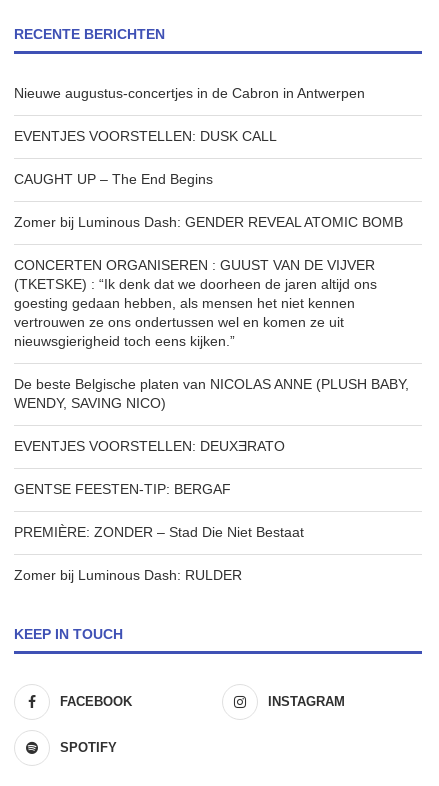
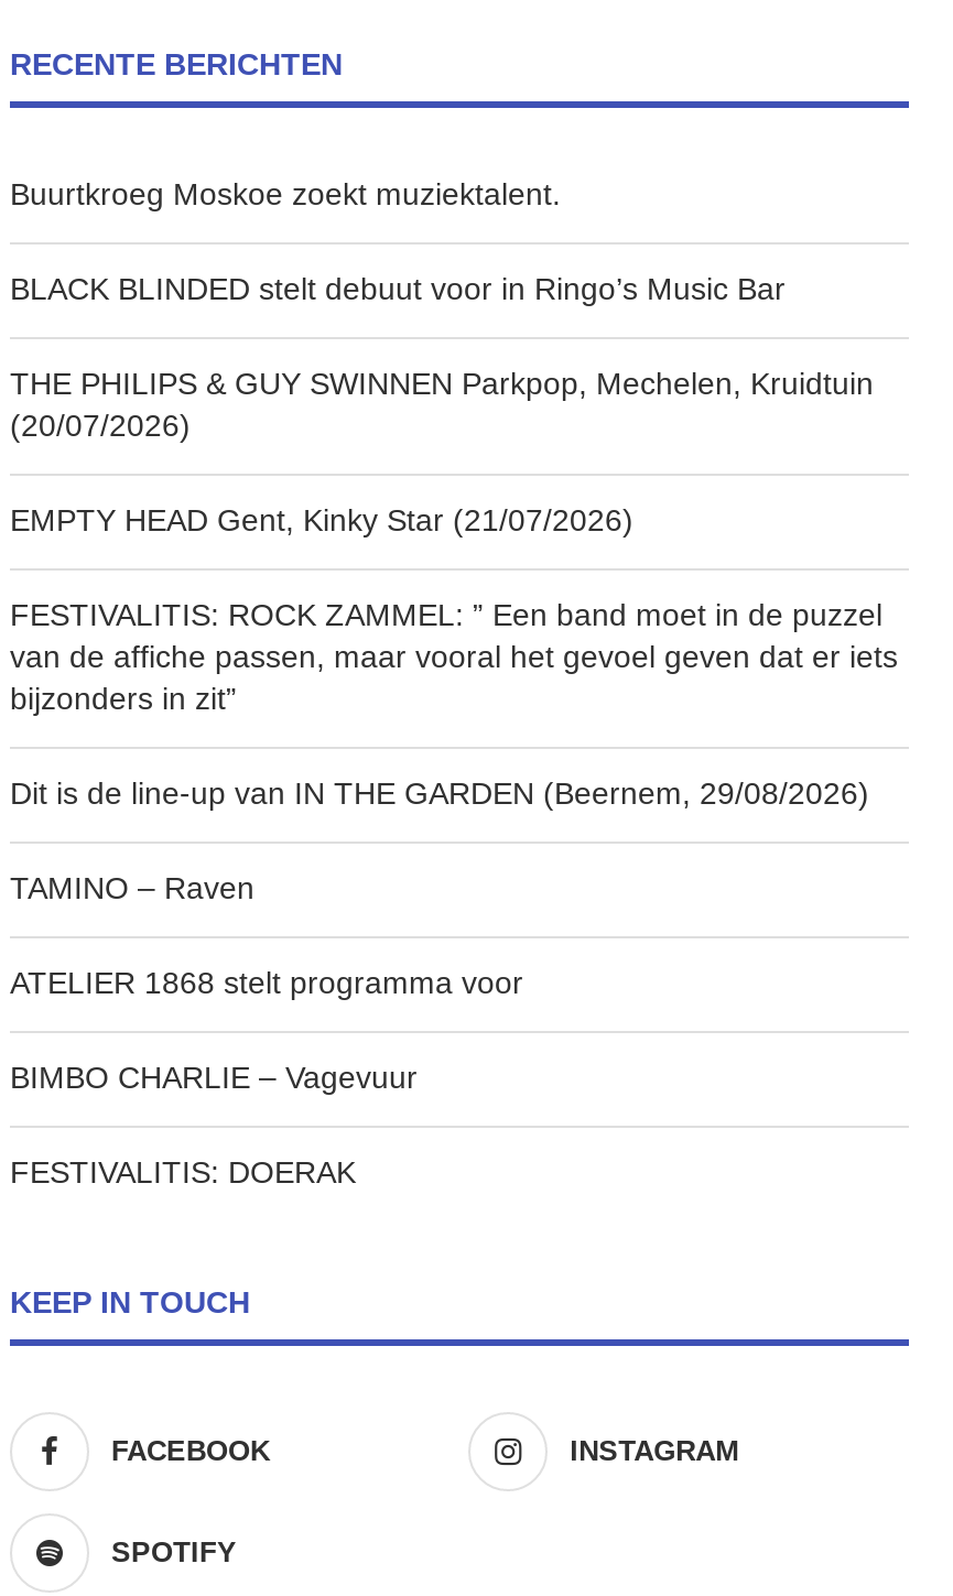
- Nieuwe augustus-concertjes in de Cabron in Antwerpen
+ Buurtkroeg Moskoe zoekt muziektalent.

- EVENTJES VOORSTELLEN: DUSK CALL
+ BLACK BLINDED stelt debuut voor in Ringo’s Music Bar

- CAUGHT UP – The End Begins
+ THE PHILIPS & GUY SWINNEN Parkpop, Mechelen, Kruidtuin
+ (20/07/2026)

- Zomer bij Luminous Dash: GENDER REVEAL ATOMIC BOMB
+ EMPTY HEAD Gent, Kinky Star (21/07/2026)

- CONCERTEN ORGANISEREN : GUUST VAN DE VIJVER
- (TKETSKE) : “Ik denk dat we doorheen de jaren altijd ons
- goesting gedaan hebben, als mensen het niet kennen
- vertrouwen ze ons ondertussen wel en komen ze uit
- nieuwsgierigheid toch eens kijken.”
+ FESTIVALITIS: ROCK ZAMMEL: ” Een band moet in de puzzel
+ van de affiche passen, maar vooral het gevoel geven dat er iets
+ bijzonders in zit”

- De beste Belgische platen van NICOLAS ANNE (PLUSH BABY,
- WENDY, SAVING NICO)
+ Dit is de line-up van IN THE GARDEN (Beernem, 29/08/2026)

- EVENTJES VOORSTELLEN: DEUXƎRATO
+ TAMINO – Raven

- GENTSE FEESTEN-TIP: BERGAF
+ ATELIER 1868 stelt programma voor

- PREMIÈRE: ZONDER – Stad Die Niet Bestaat
+ BIMBO CHARLIE – Vagevuur

- Zomer bij Luminous Dash: RULDER
+ FESTIVALITIS: DOERAK
